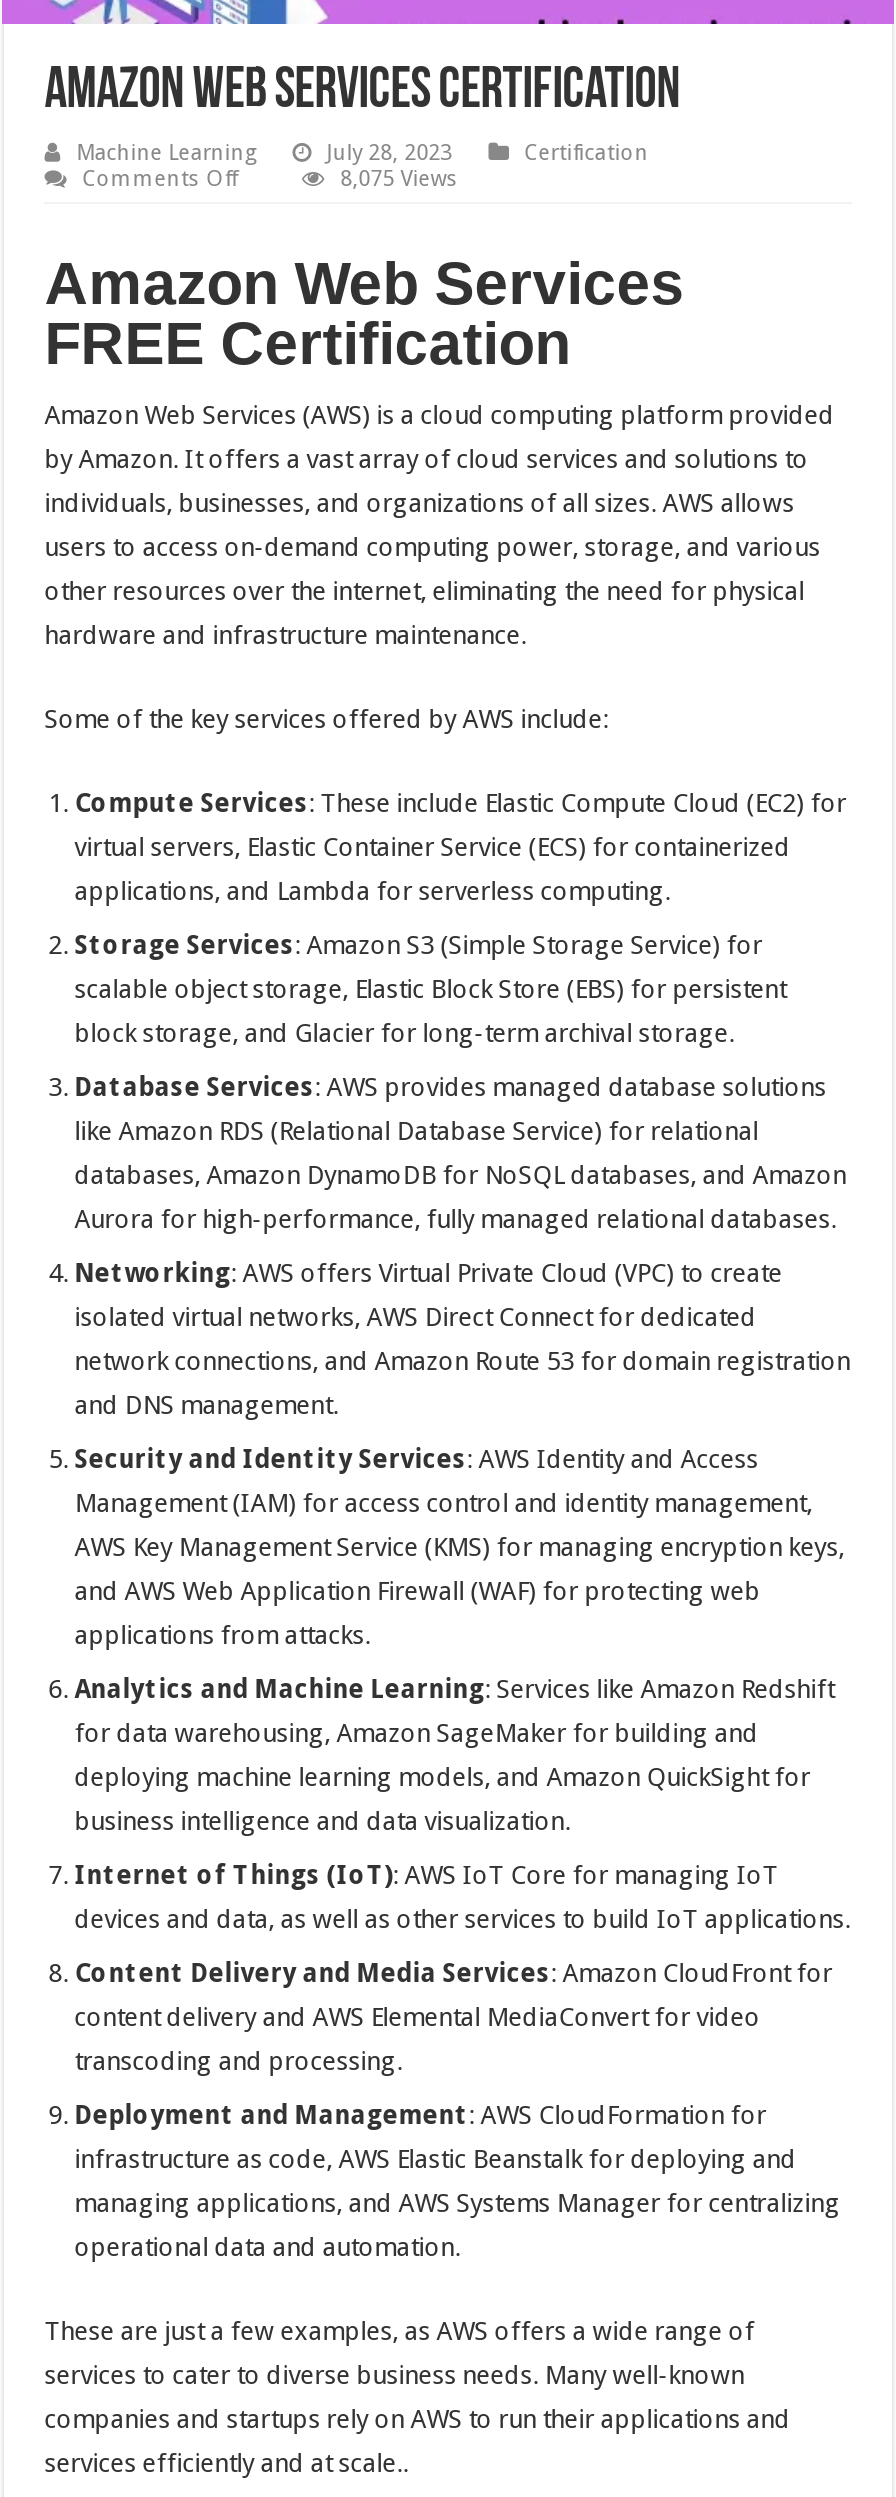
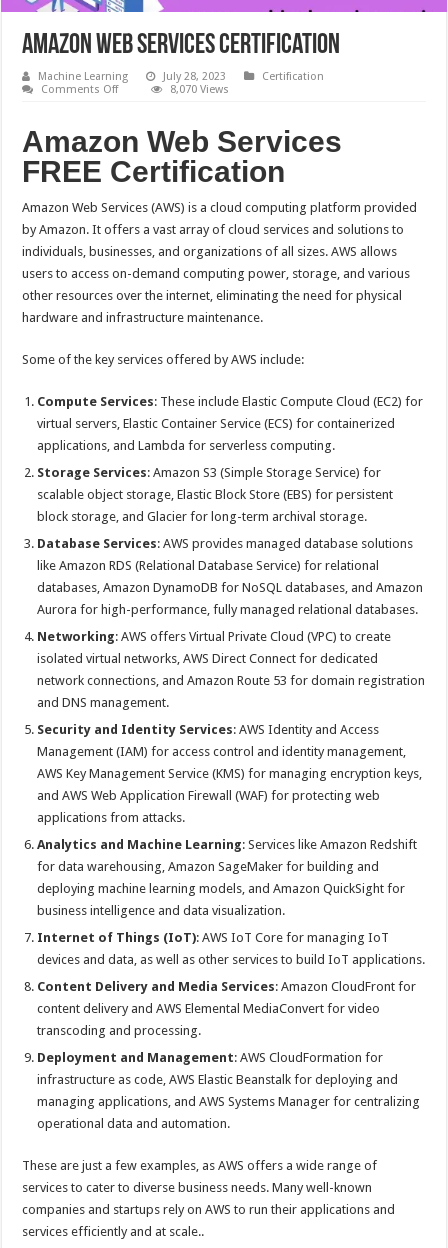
- 8,075 Views
+ 8,070 Views
